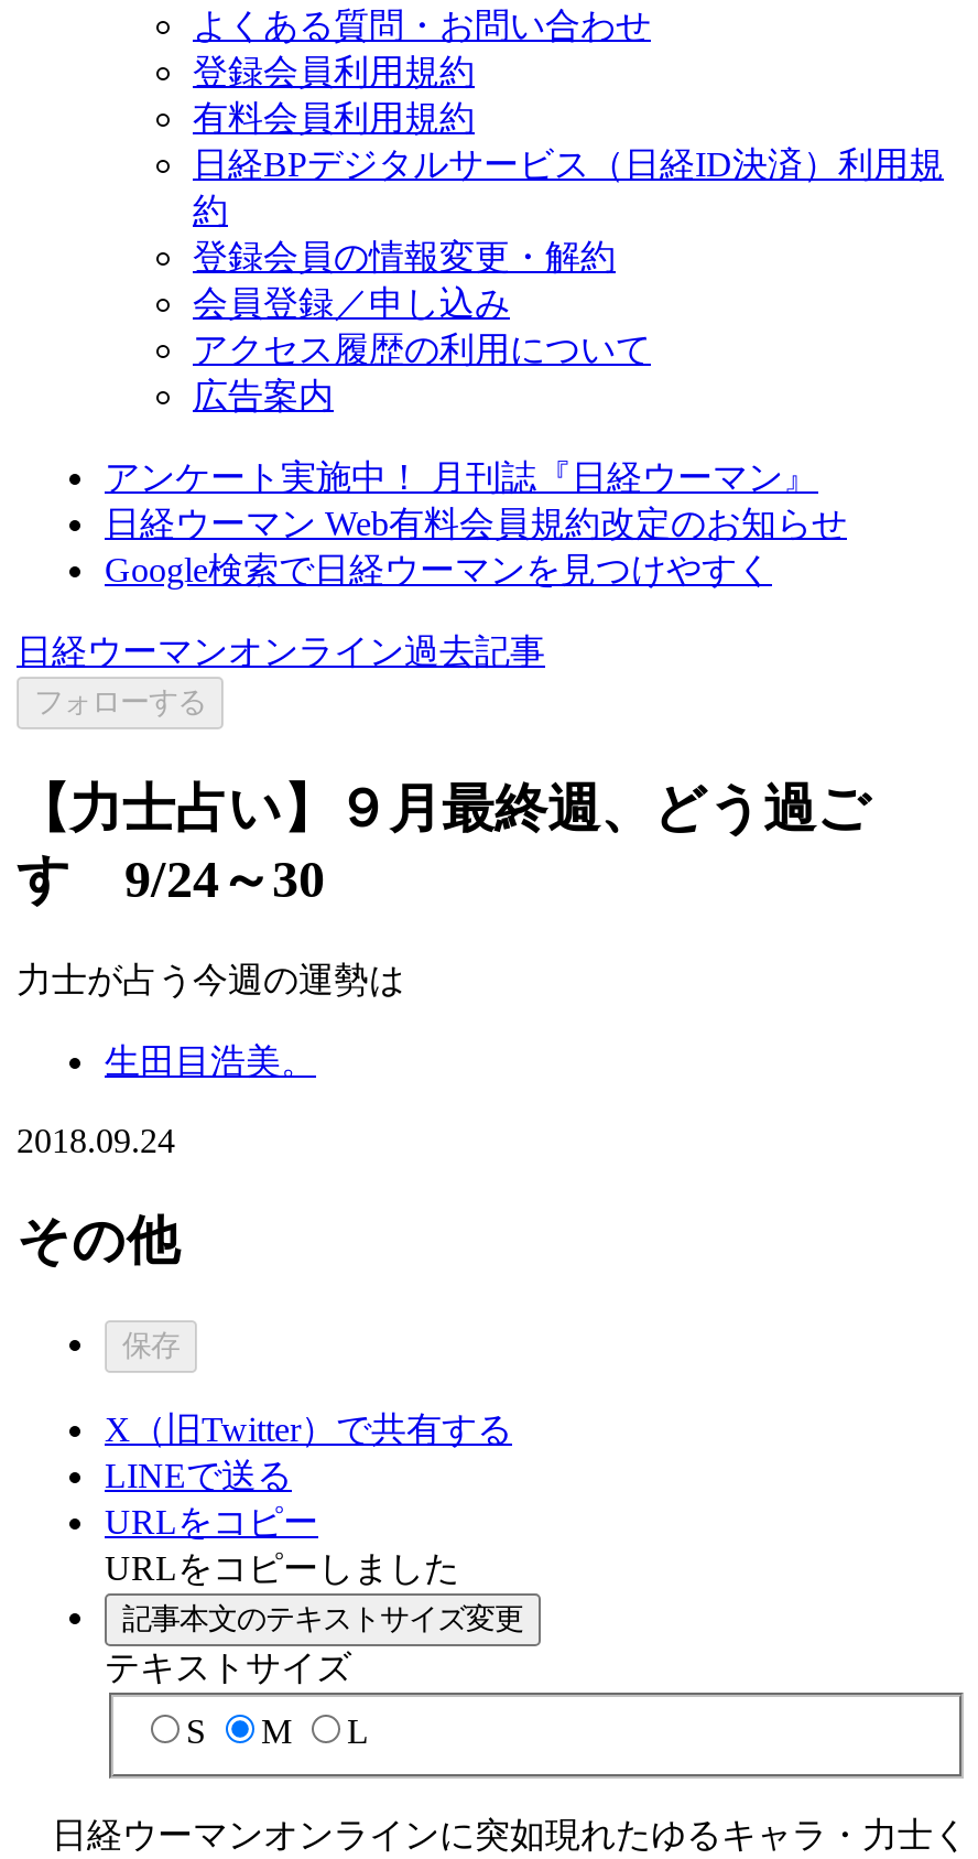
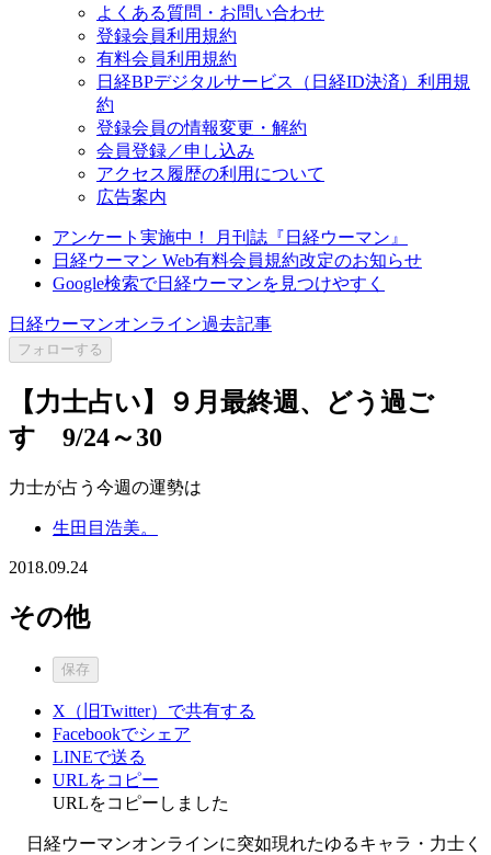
+ Facebookでシェア

moved down: LINEで送る | URLをコピー | URLをコピーしました

- 記事本文のテキストサイズ変更
- テキストサイズ
- S
- M
- L
